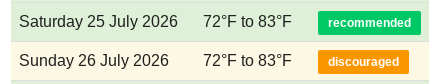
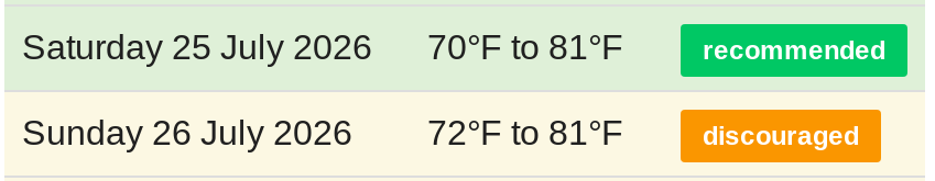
- Saturday 25 July 2026 72°F to 83°F
+ Saturday 25 July 2026 70°F to 81°F

- Sunday 26 July 2026 72°F to 83°F
+ Sunday 26 July 2026 72°F to 81°F
